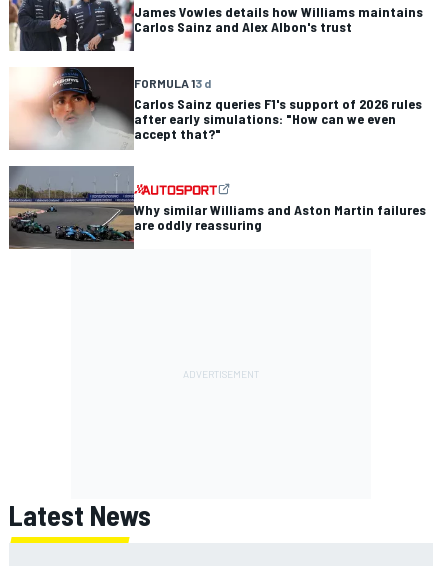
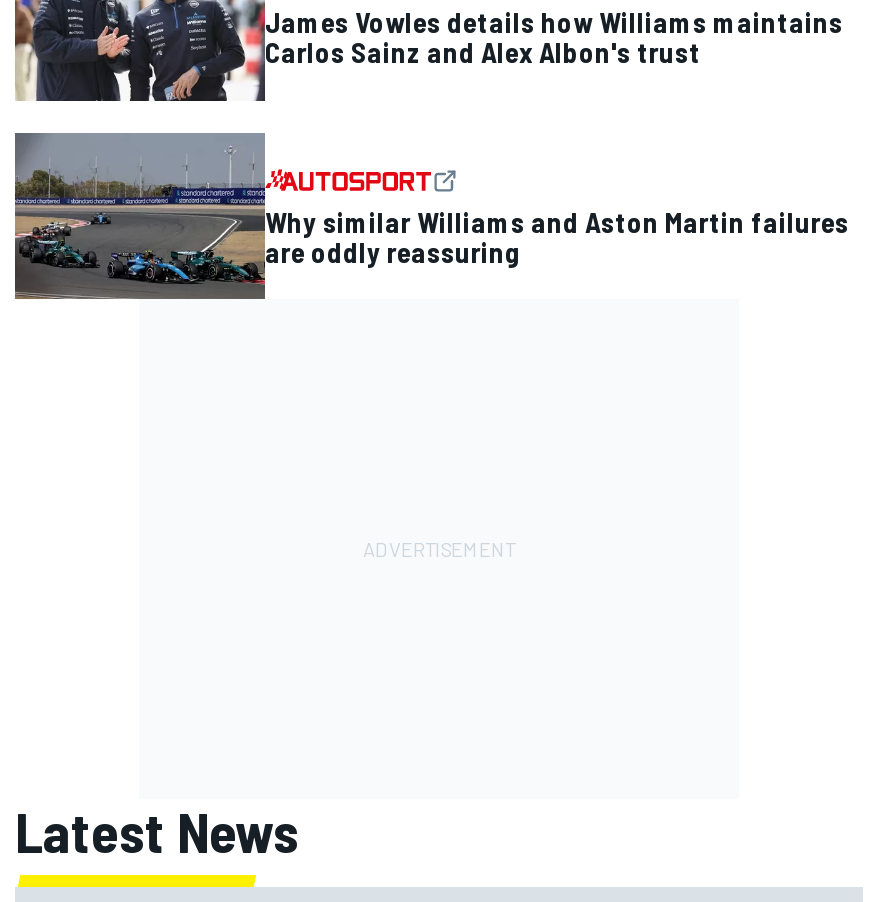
- [image]
- FORMULA 13 d
- Carlos Sainz queries F1's support of 2026 rules
- after early simulations: "How can we even
- accept that?"
